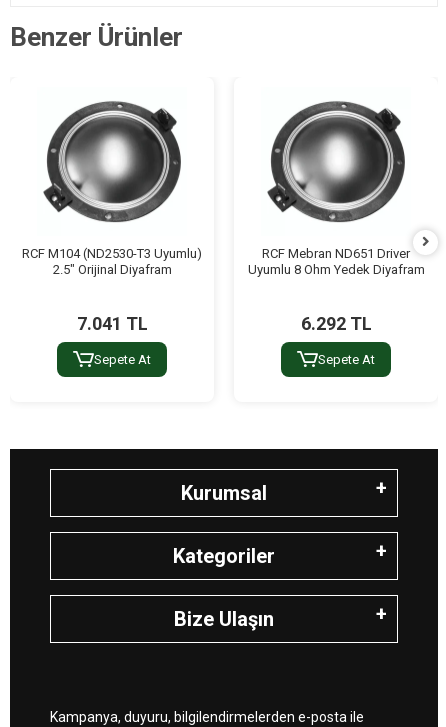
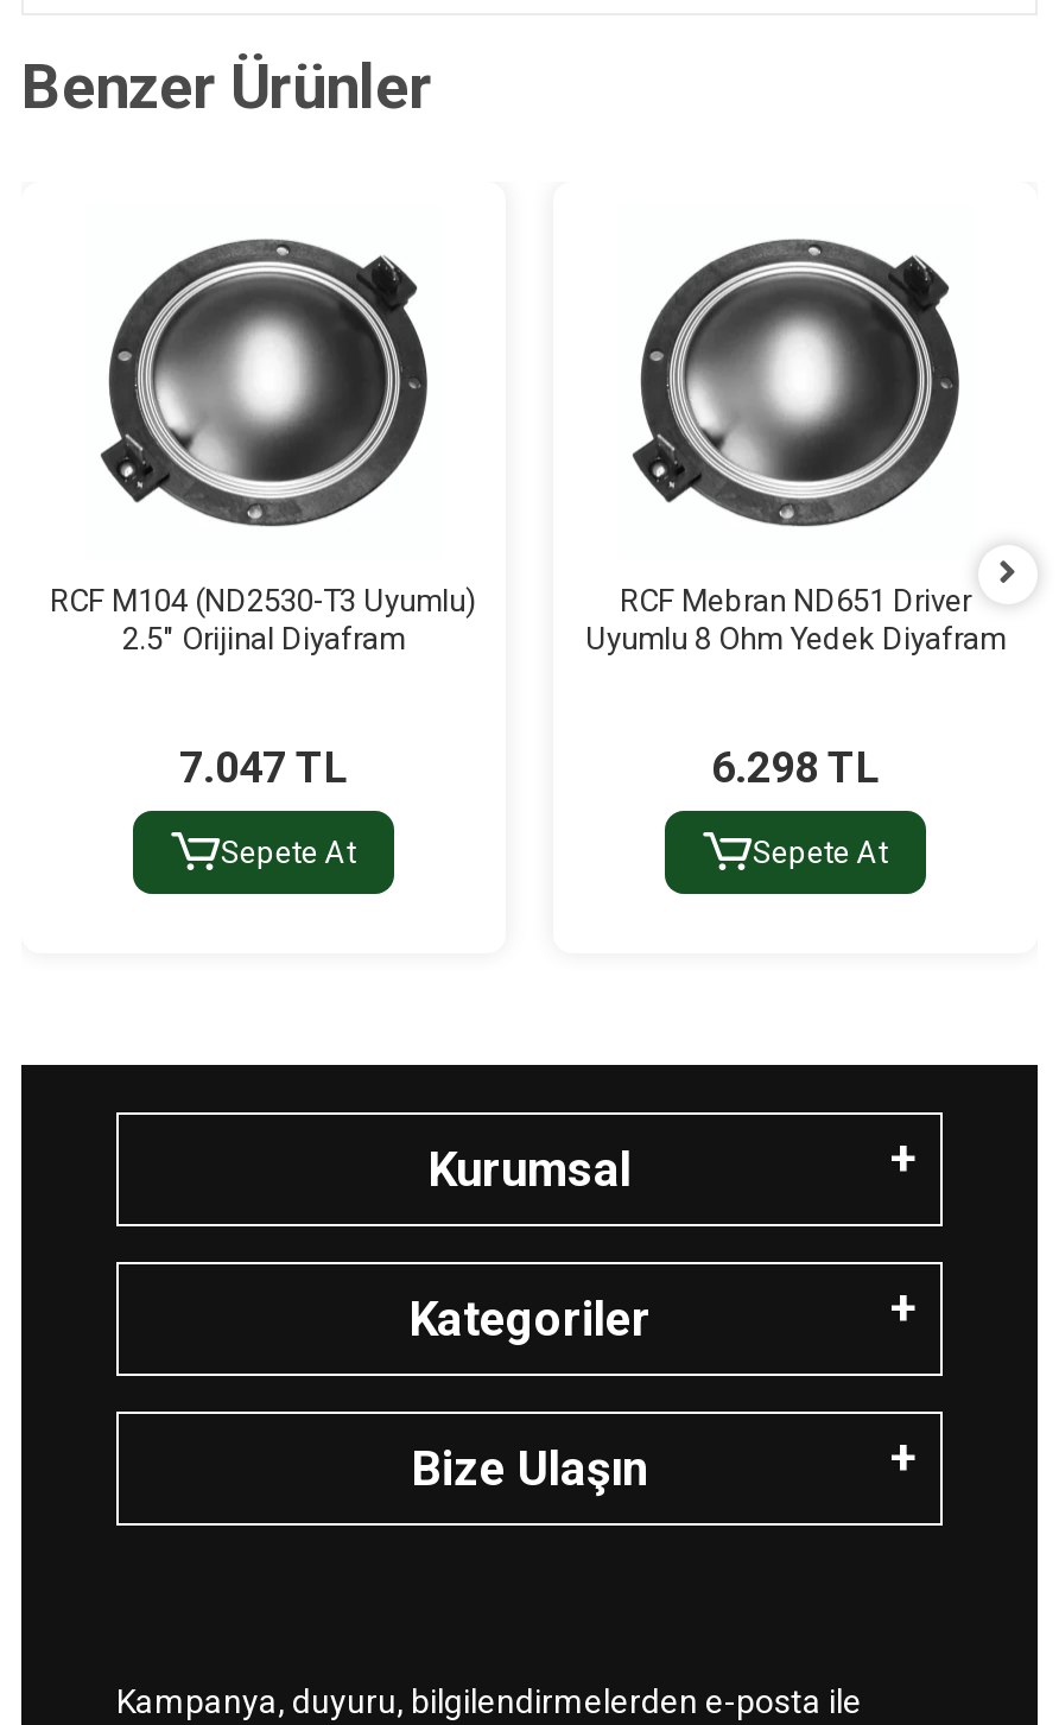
- 7.041 TL
+ 7.047 TL

- 6.292 TL
+ 6.298 TL
